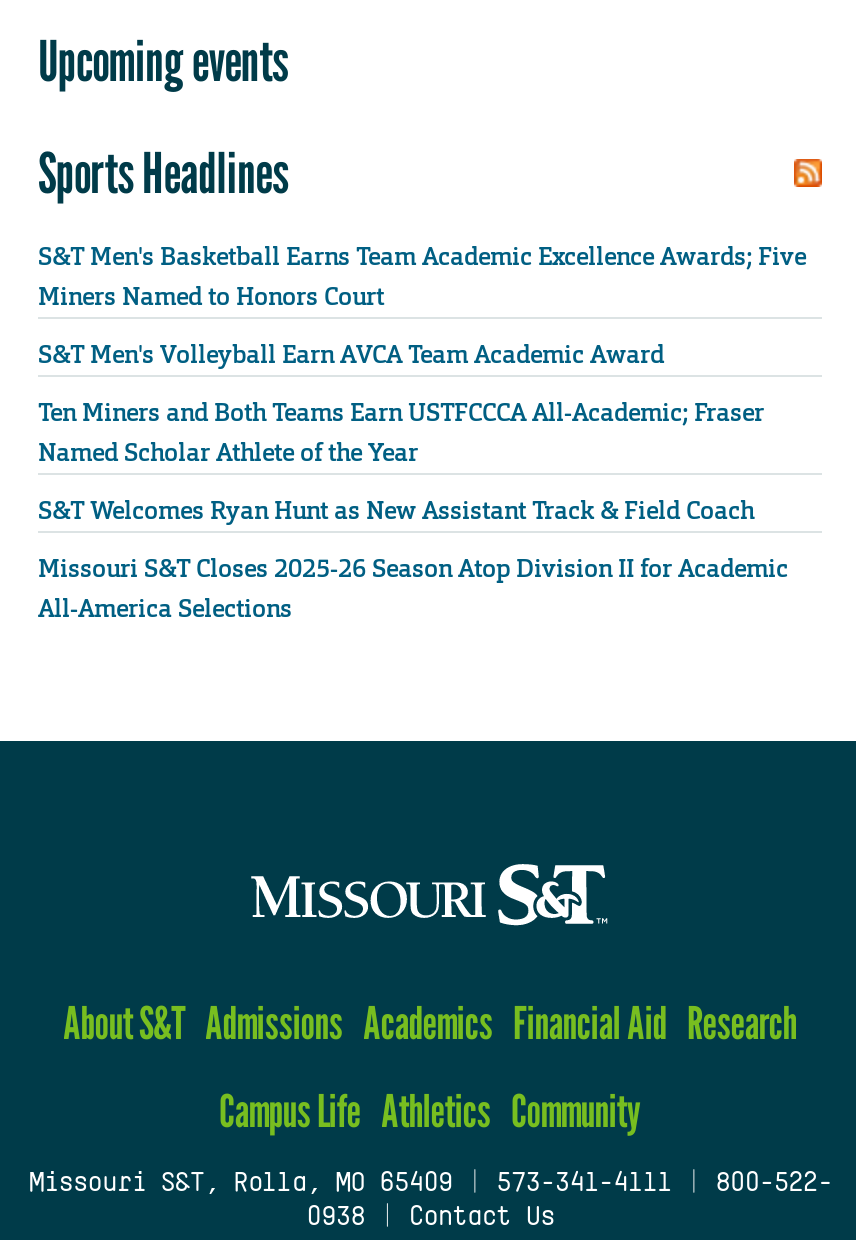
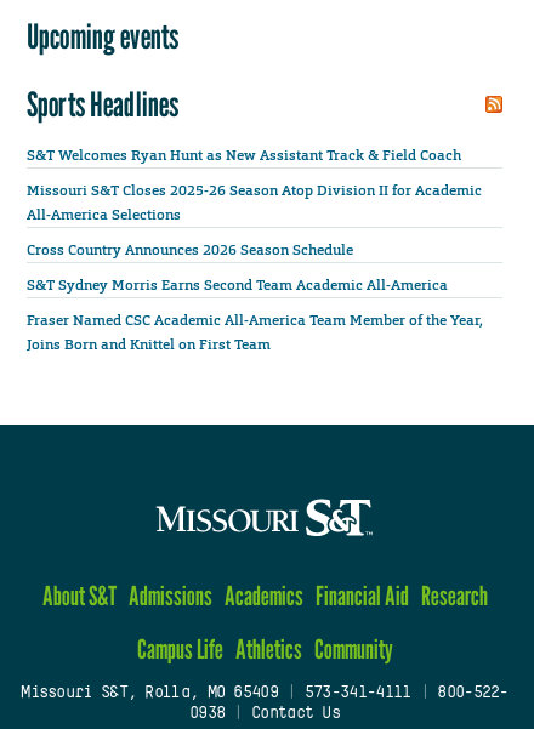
- S&T Men's Basketball Earns Team Academic Excellence Awards; Five
- Miners Named to Honors Court
- S&T Men's Volleyball Earn AVCA Team Academic Award
- Ten Miners and Both Teams Earn USTFCCCA All-Academic; Fraser
- Named Scholar Athlete of the Year

moved up: S&T Welcomes Ryan Hunt as New Assistant Track & Field Coach | Missouri S&T Closes 2025-26 Season Atop Division II for Academic | All-America Selections

+ Cross Country Announces 2026 Season Schedule
+ S&T Sydney Morris Earns Second Team Academic All-America
+ Fraser Named CSC Academic All-America Team Member of the Year,
+ Joins Born and Knittel on First Team
